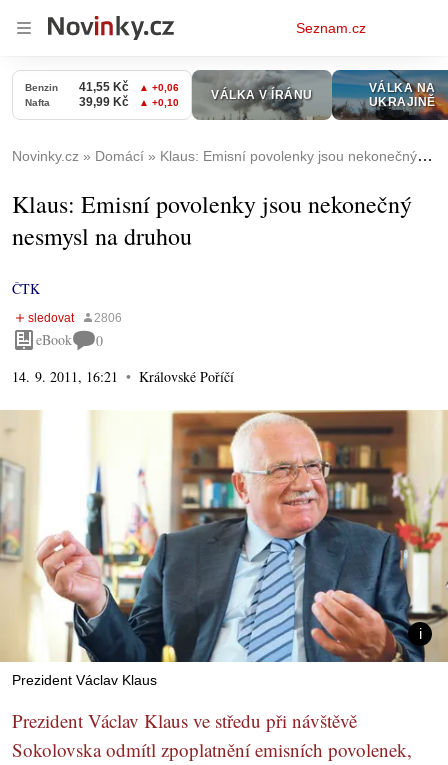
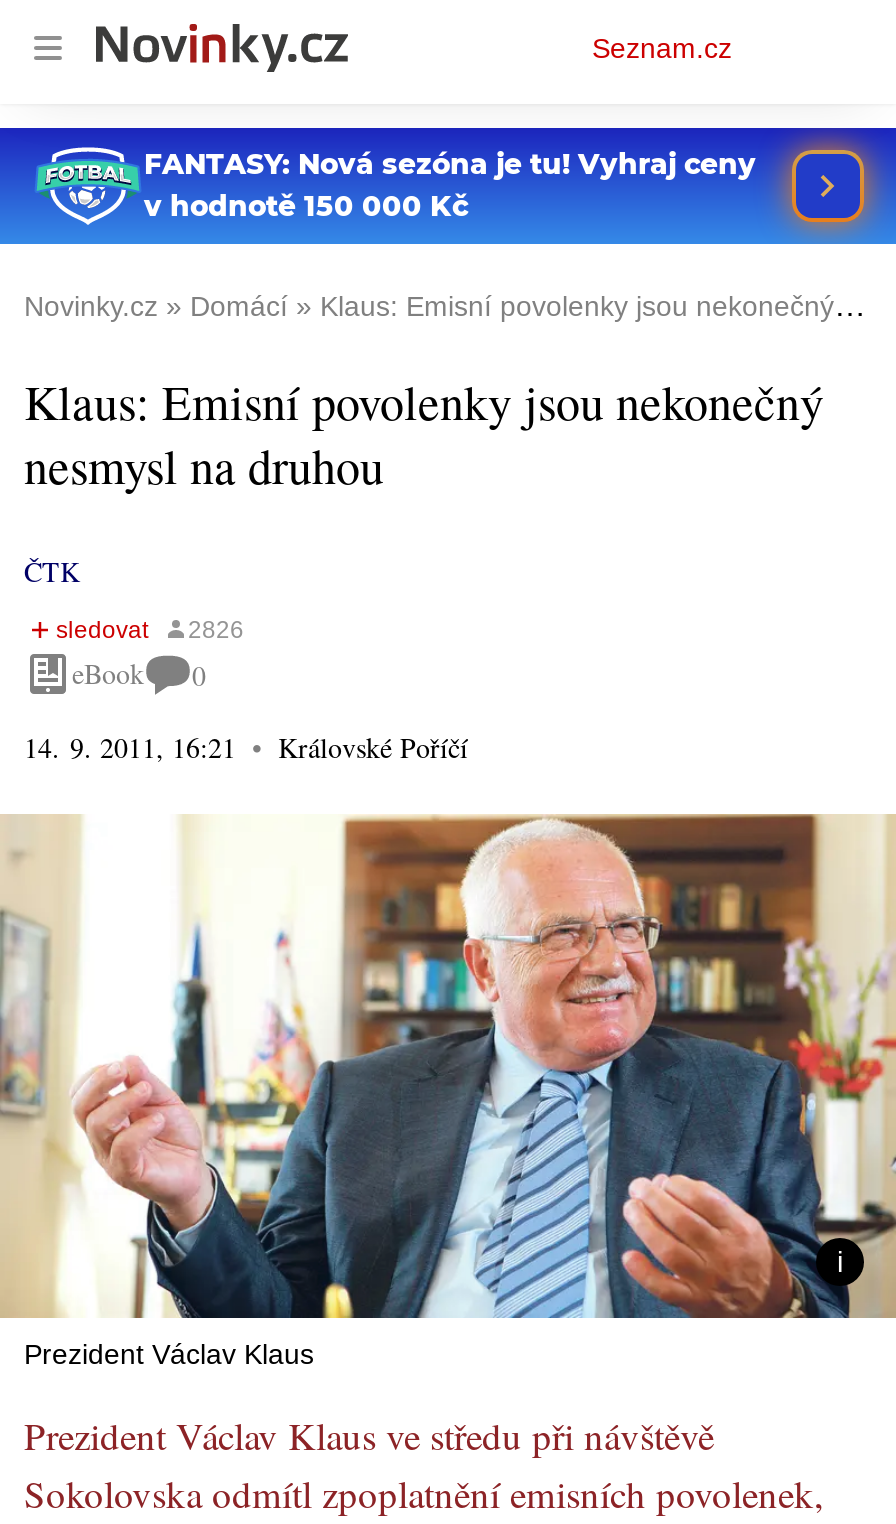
- [image]
+ [image]
